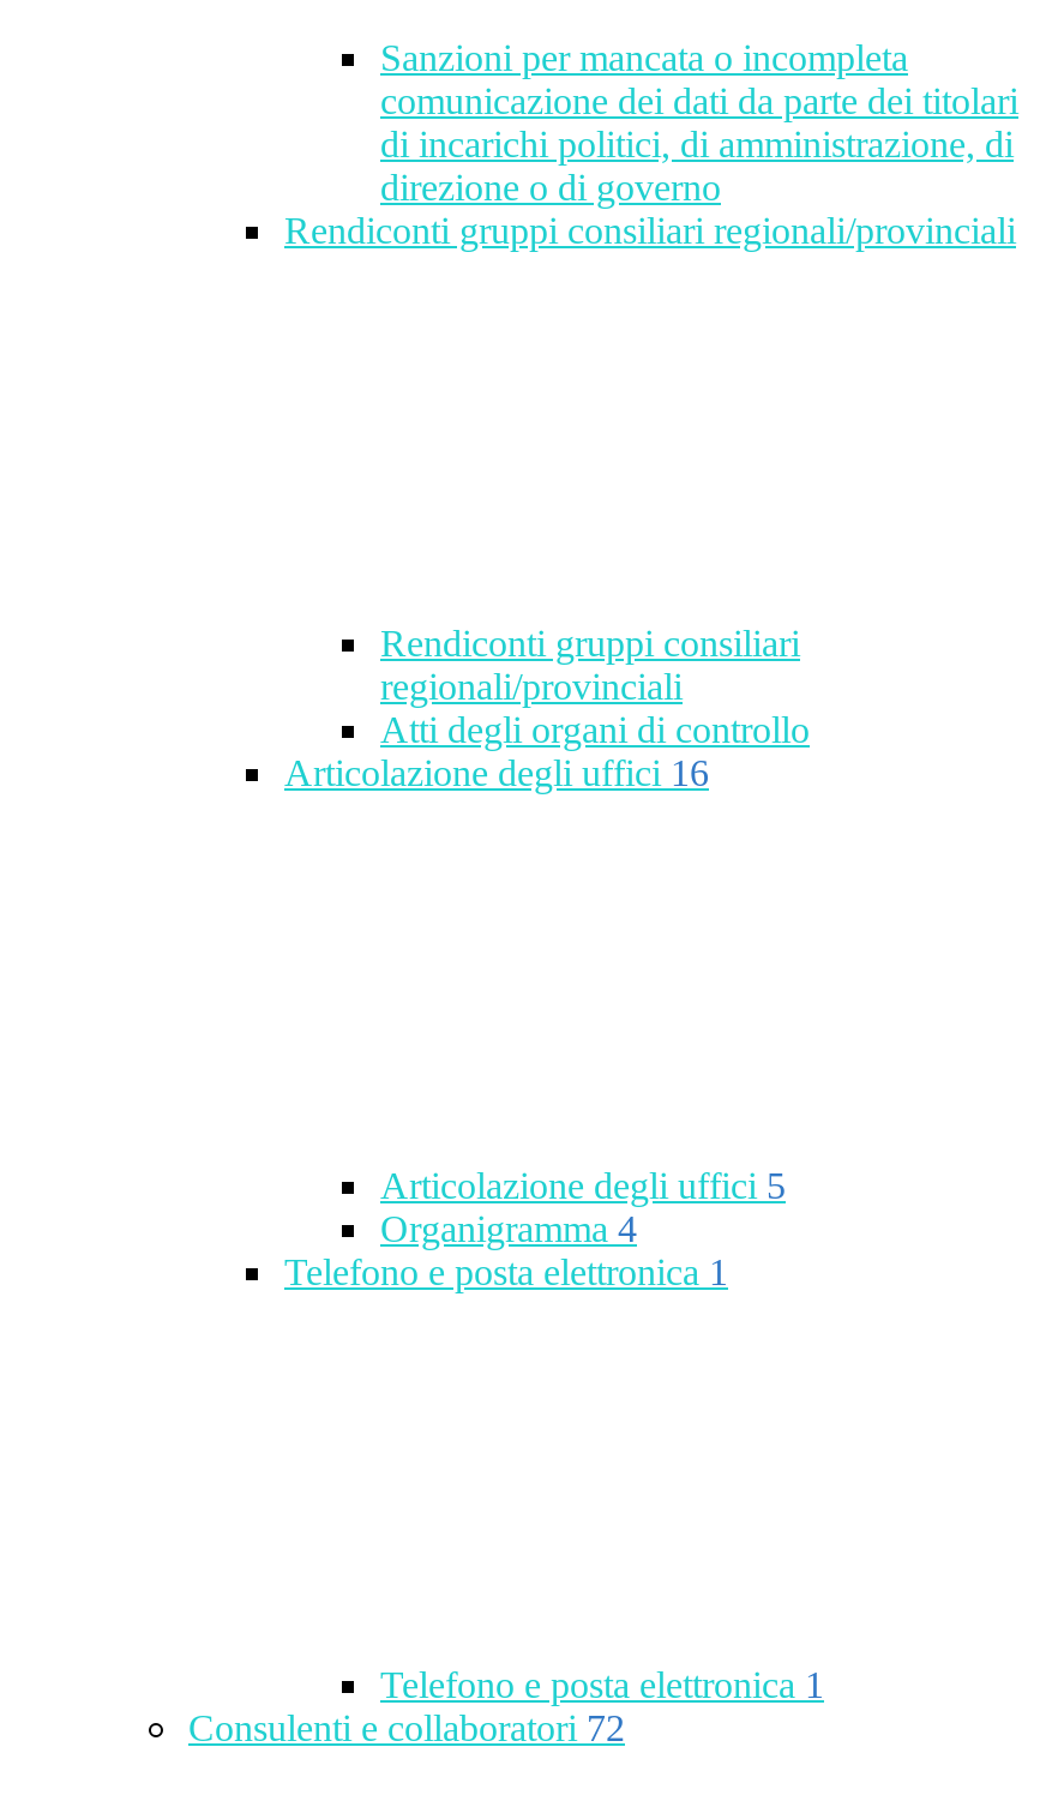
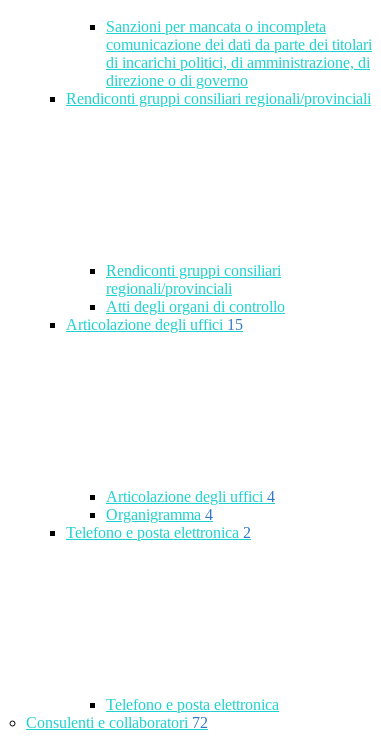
- Articolazione degli uffici 16
+ Articolazione degli uffici 15

- Articolazione degli uffici 5
+ Articolazione degli uffici 4

- Telefono e posta elettronica 1
+ Telefono e posta elettronica 2

- Telefono e posta elettronica 1
+ Telefono e posta elettronica
